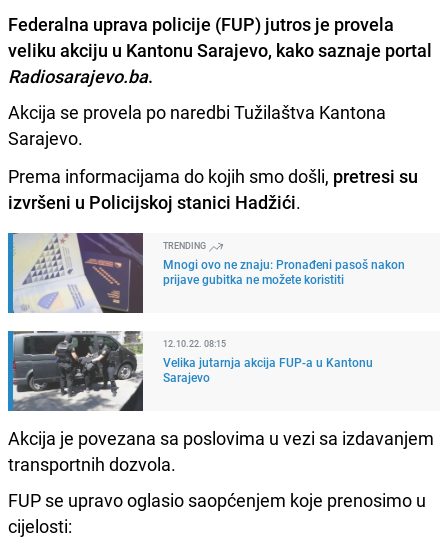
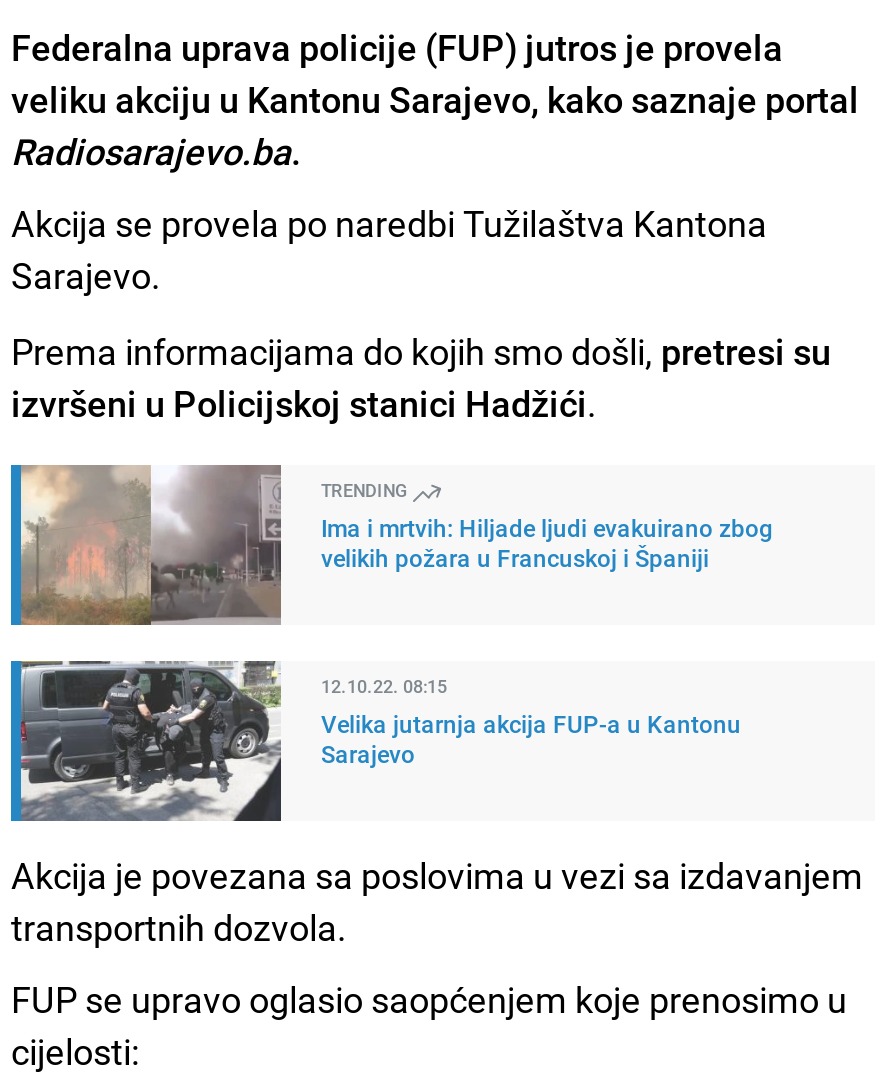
- [image]
- Mnogi ovo ne znaju: Pronađeni pasoš nakon
- prijave gubitka ne možete koristiti
+ [image]
+ Ima i mrtvih: Hiljade ljudi evakuirano zbog
+ velikih požara u Francuskoj i Španiji
